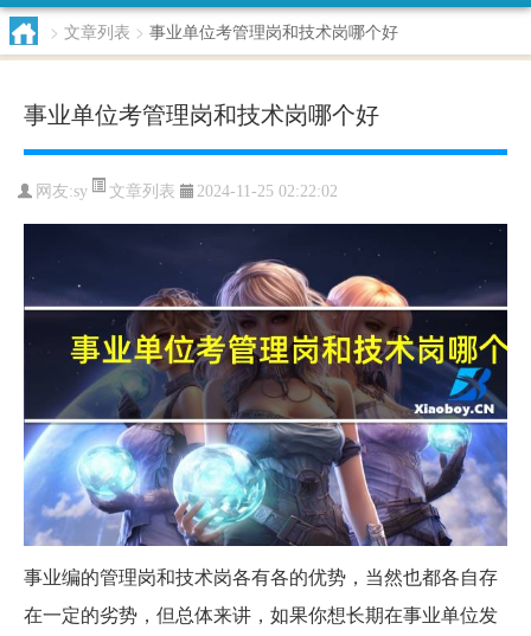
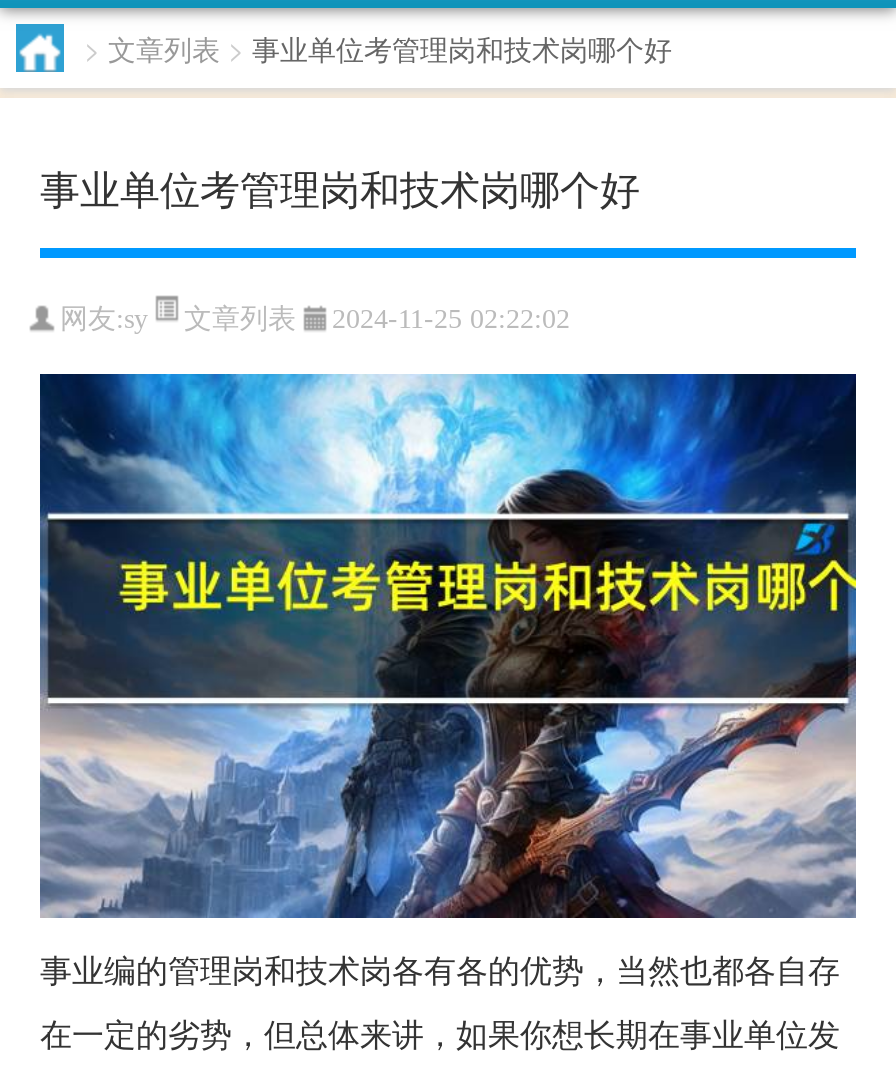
- [image]
+ [image]
